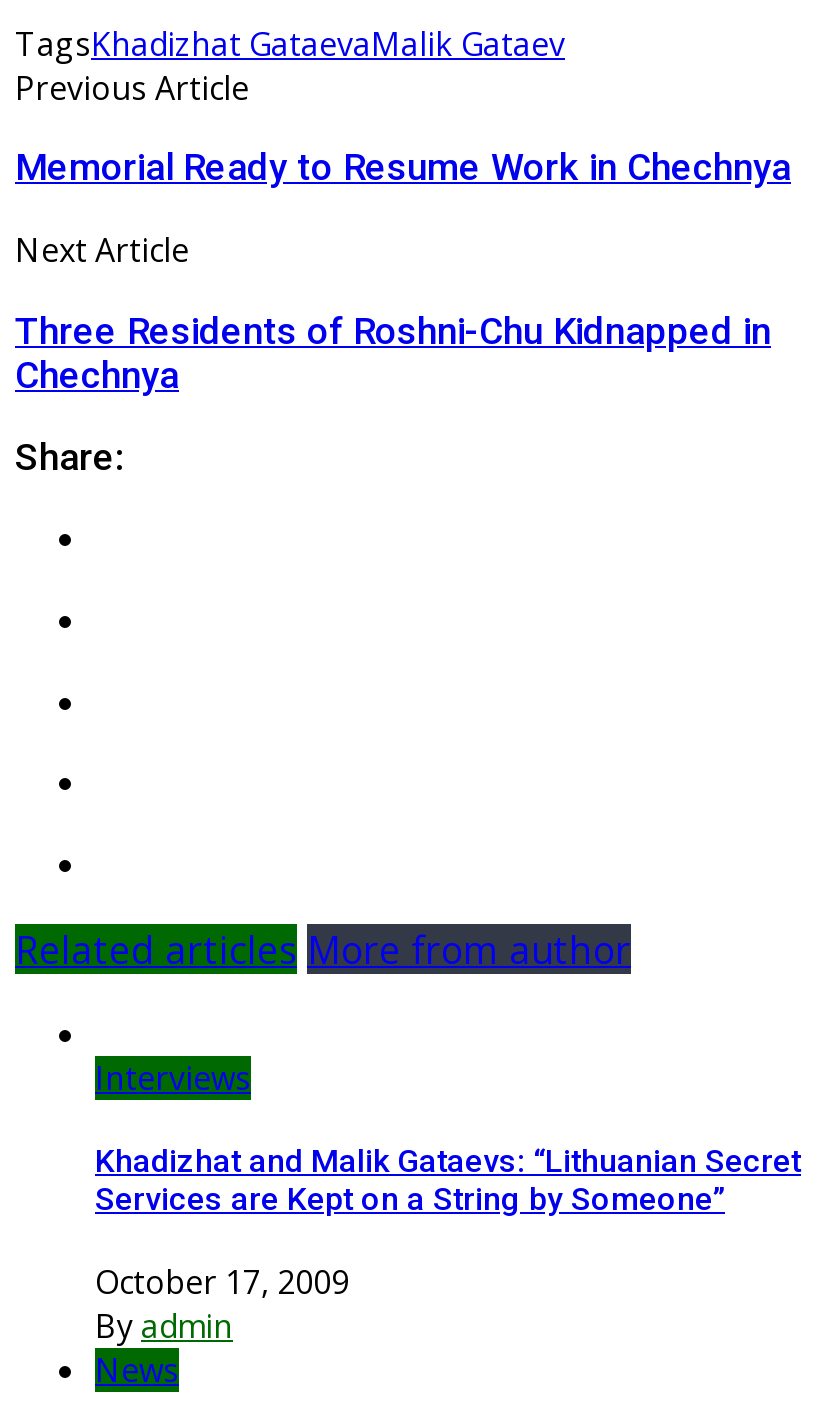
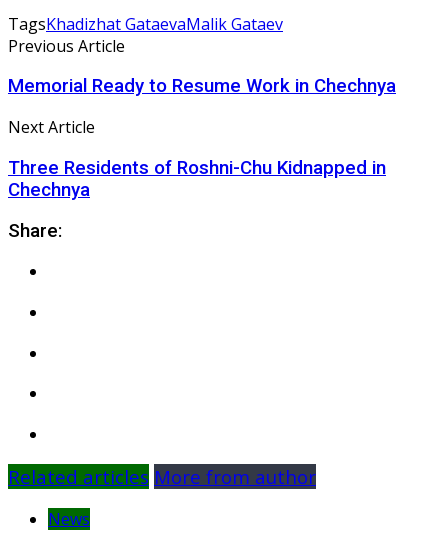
- Interviews
- Khadizhat and Malik Gataevs: “Lithuanian Secret
- Services are Kept on a String by Someone”
- October 17, 2009
- By admin
